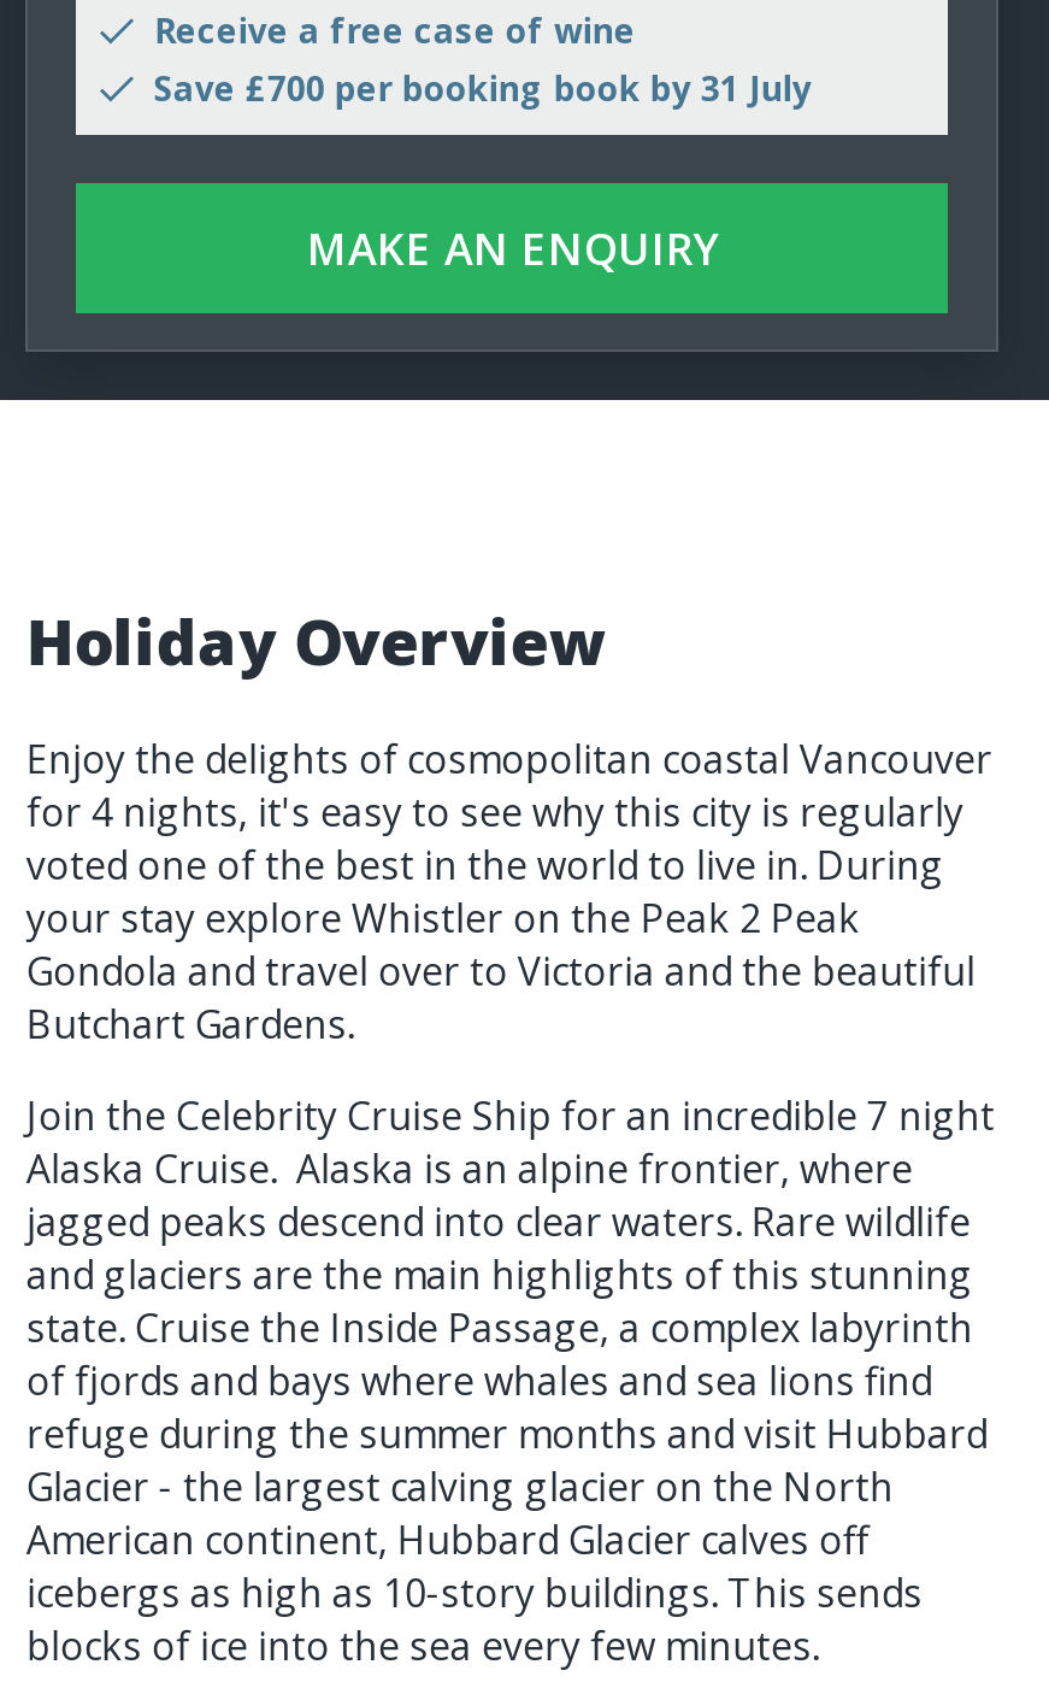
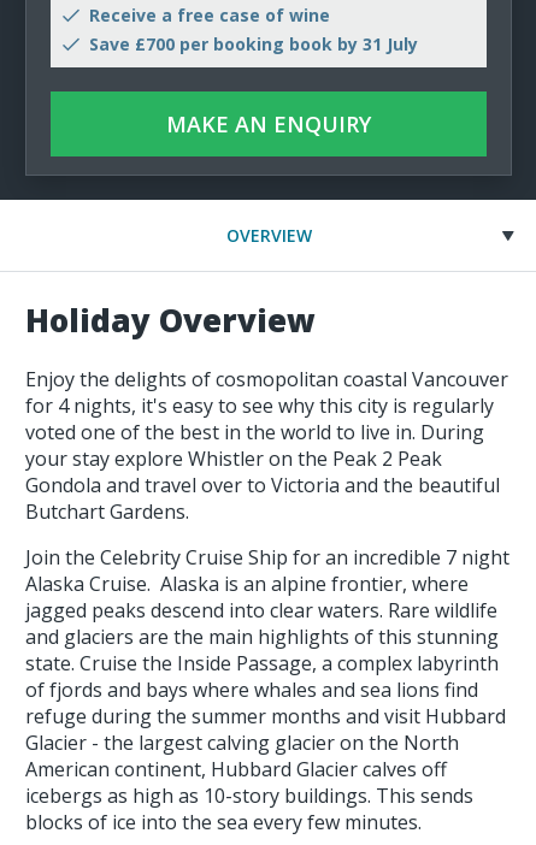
+ OVERVIEW
